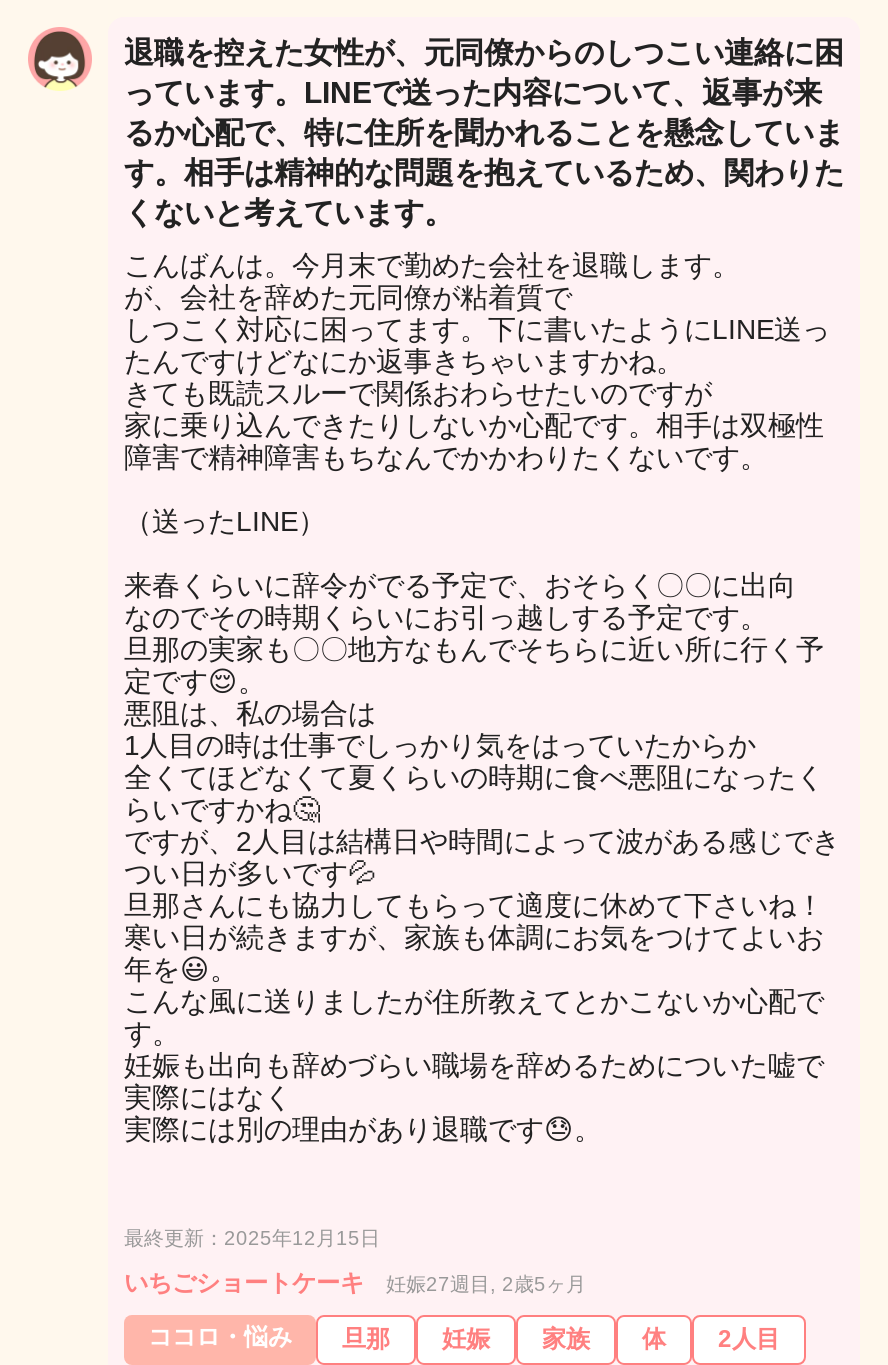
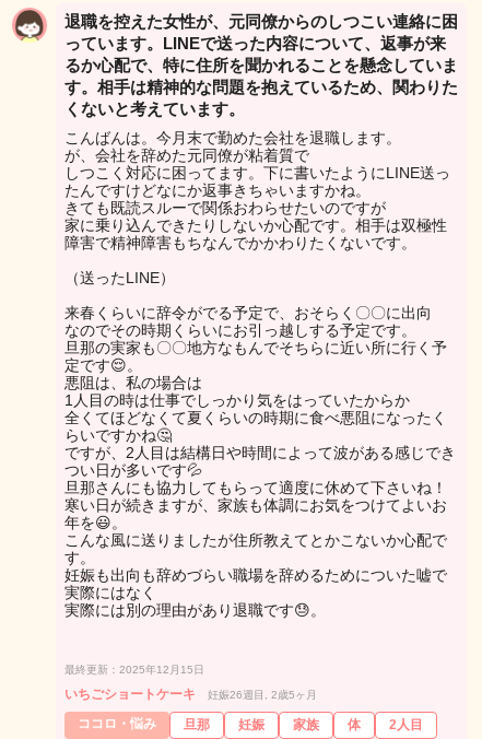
- 妊娠27週目, 2歳5ヶ月
+ 妊娠26週目, 2歳5ヶ月
